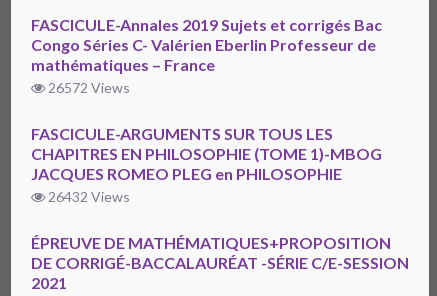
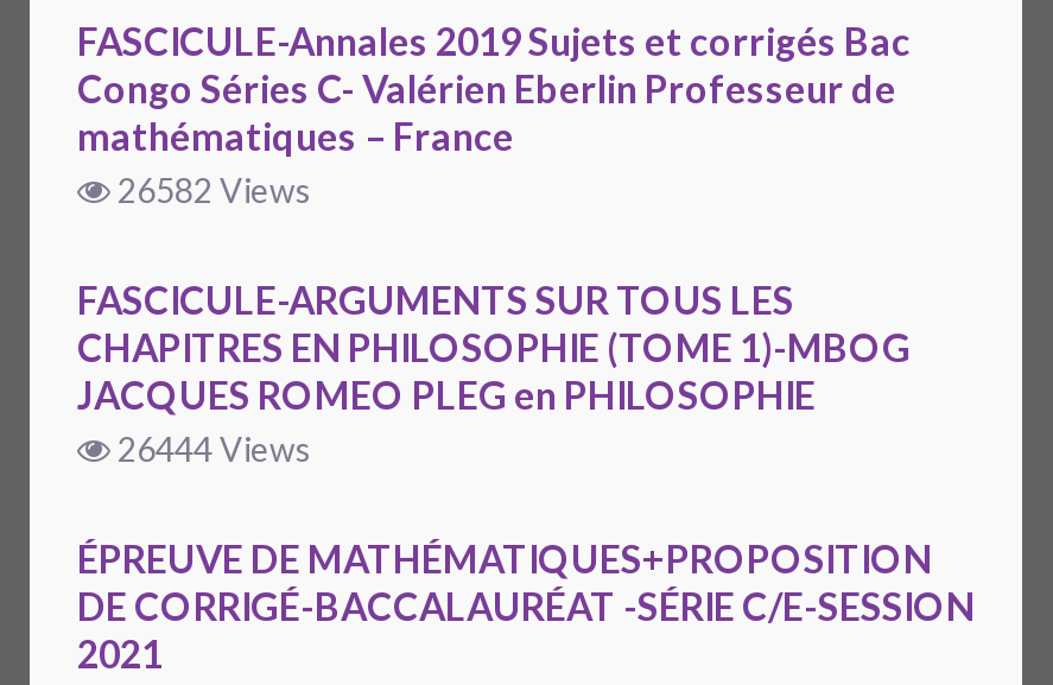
- 26572 Views
+ 26582 Views

- 26432 Views
+ 26444 Views
